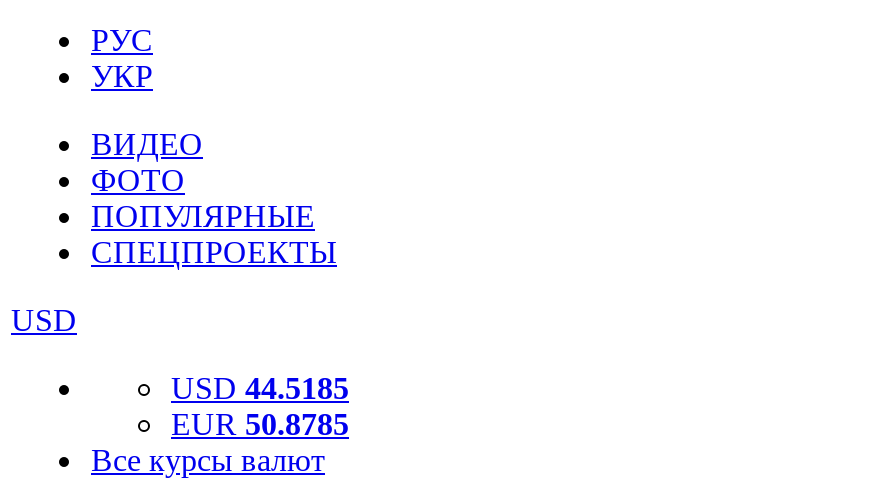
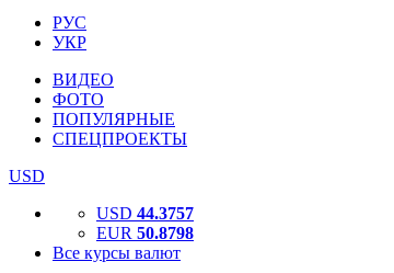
- USD 44.5185
+ USD 44.3757

- EUR 50.8785
+ EUR 50.8798
